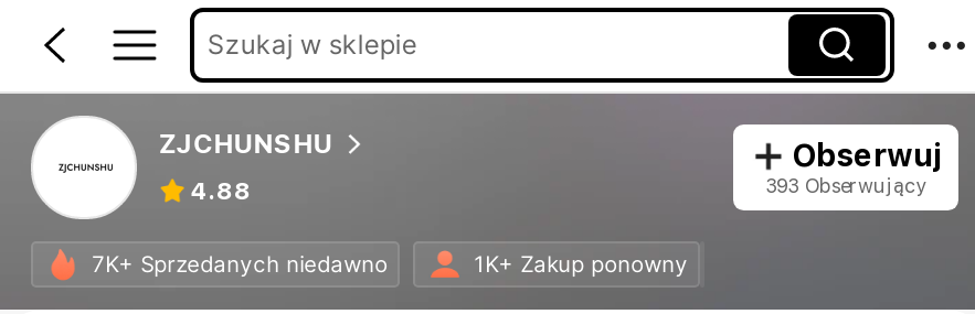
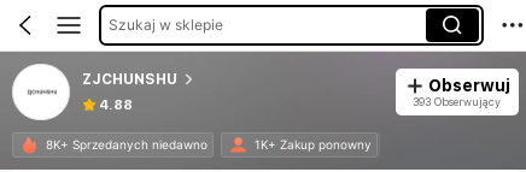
- 7K+ Sprzedanych niedawno
+ 8K+ Sprzedanych niedawno
